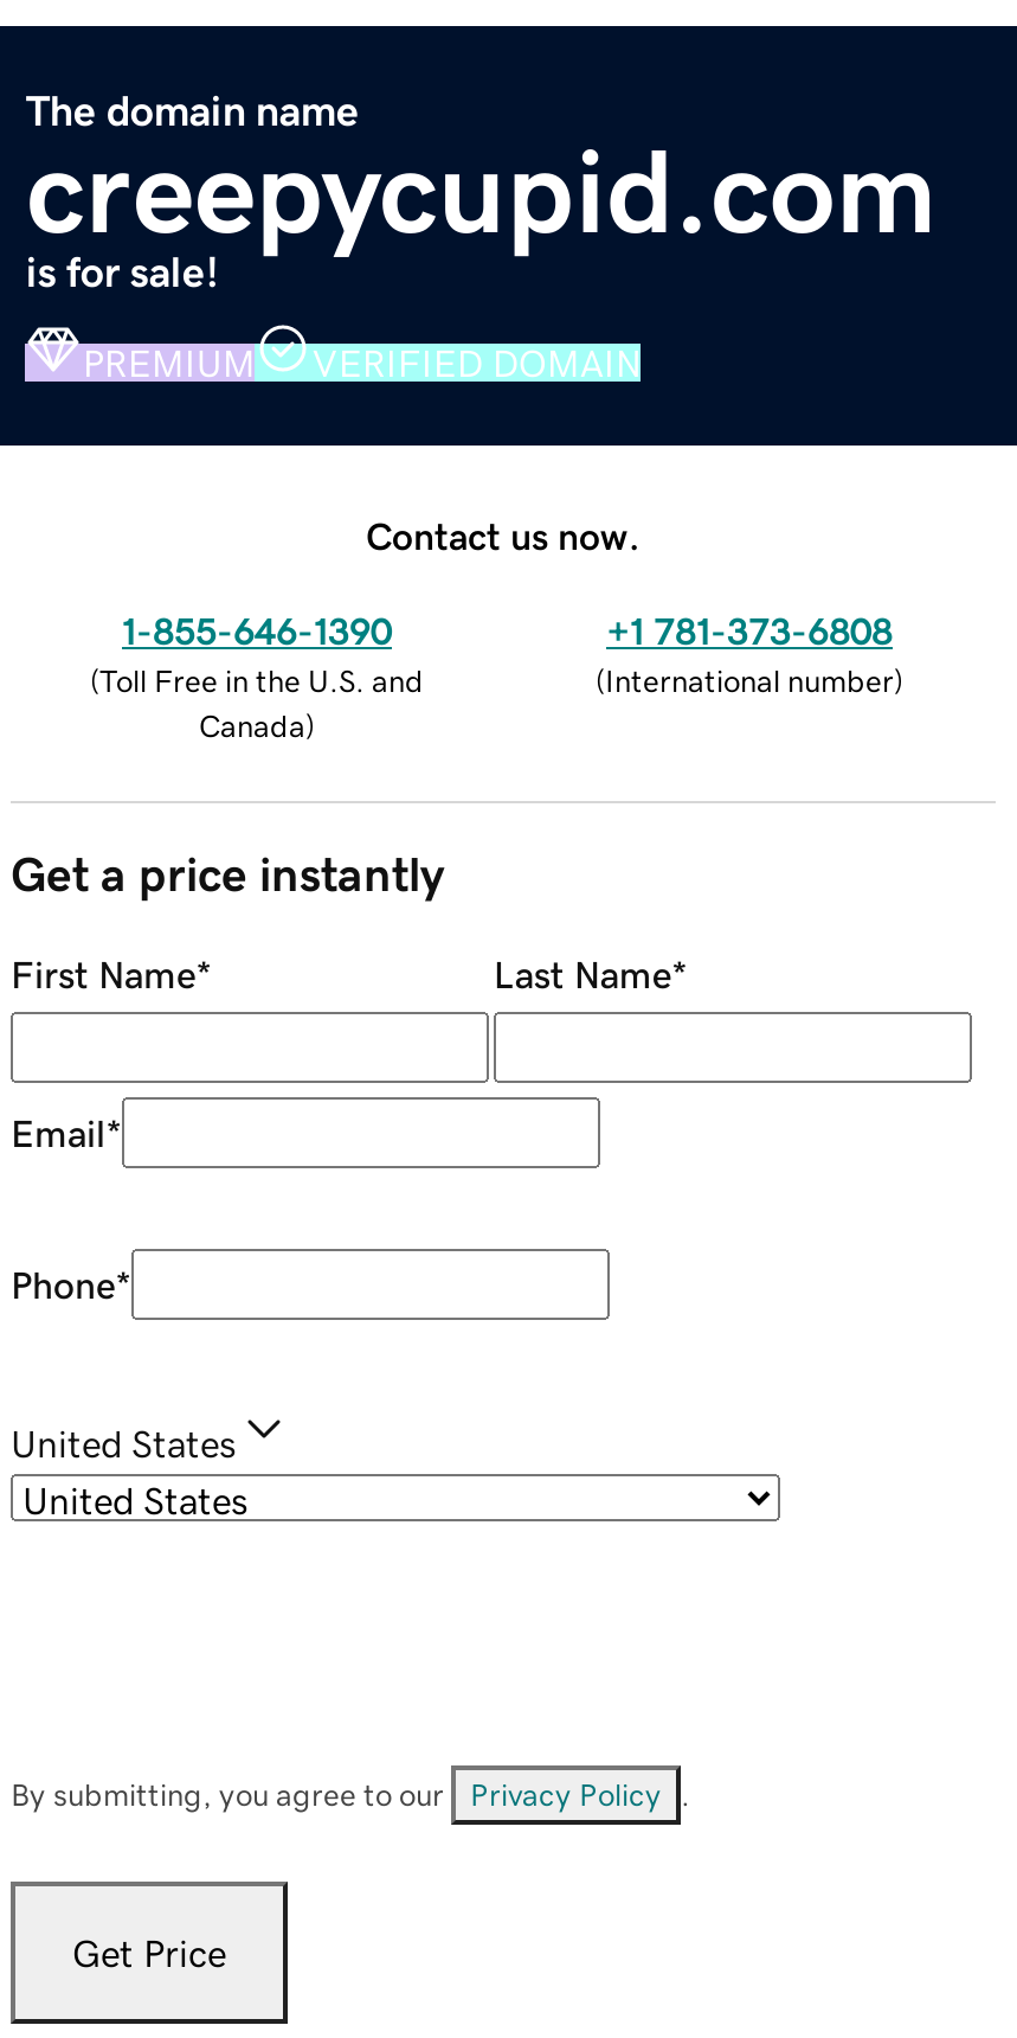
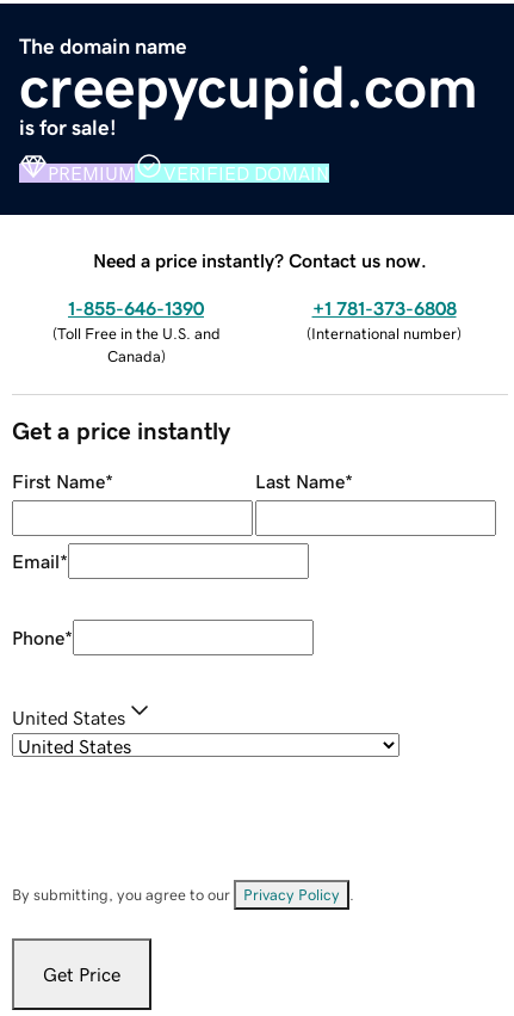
- Contact us now.
+ Need a price instantly? Contact us now.
